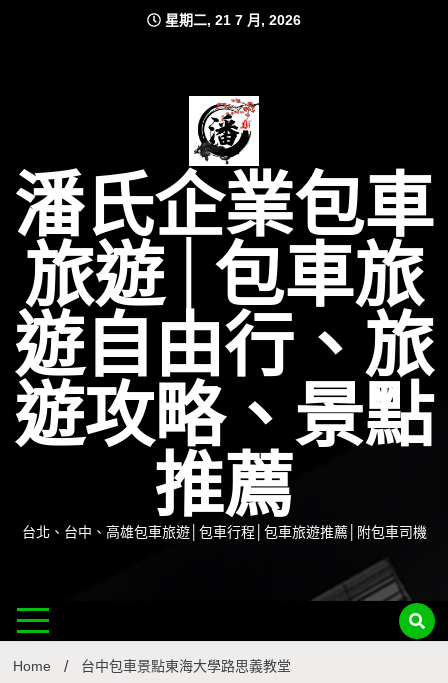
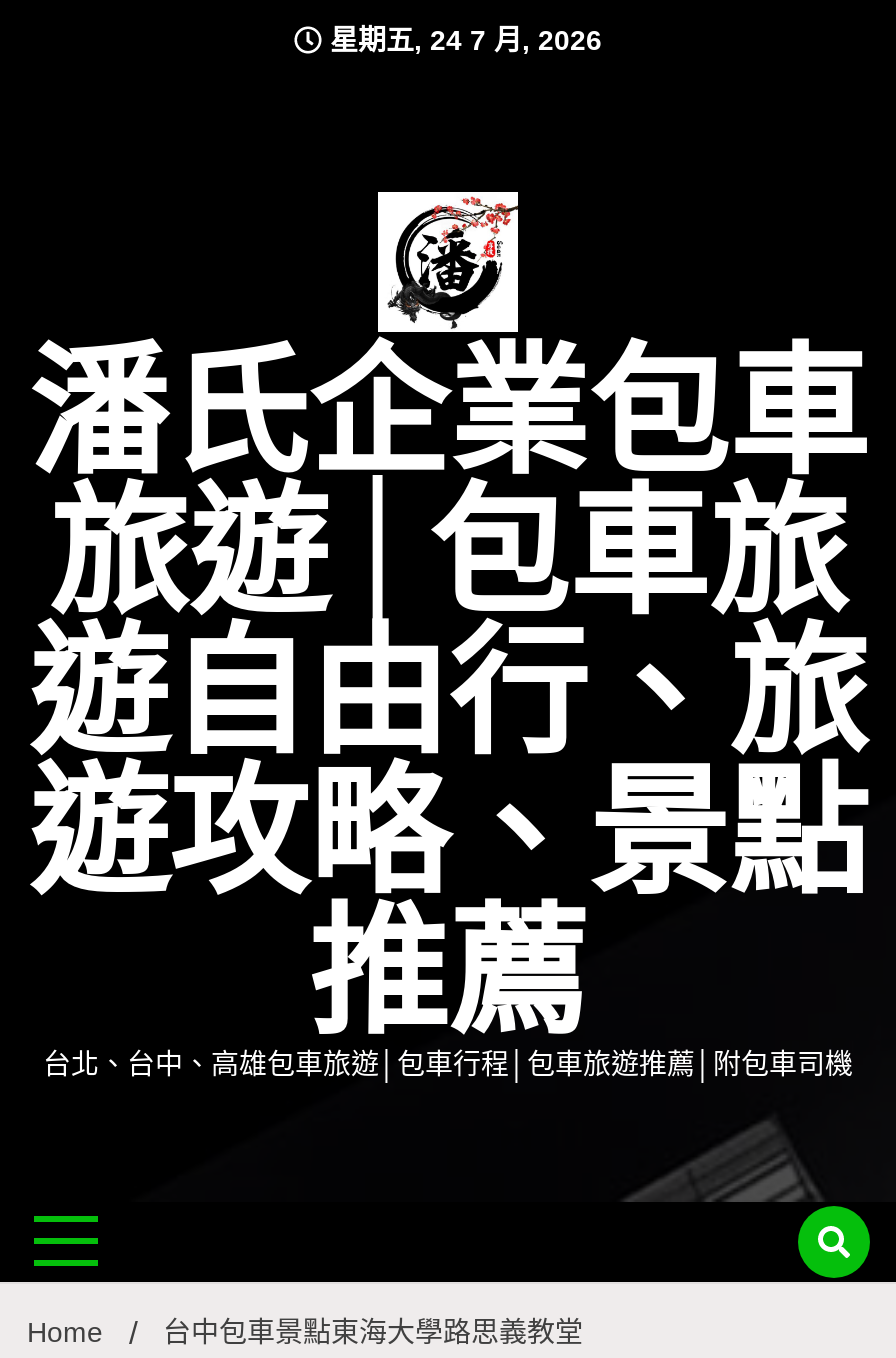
- 星期二, 21 7 月, 2026
+ 星期五, 24 7 月, 2026
